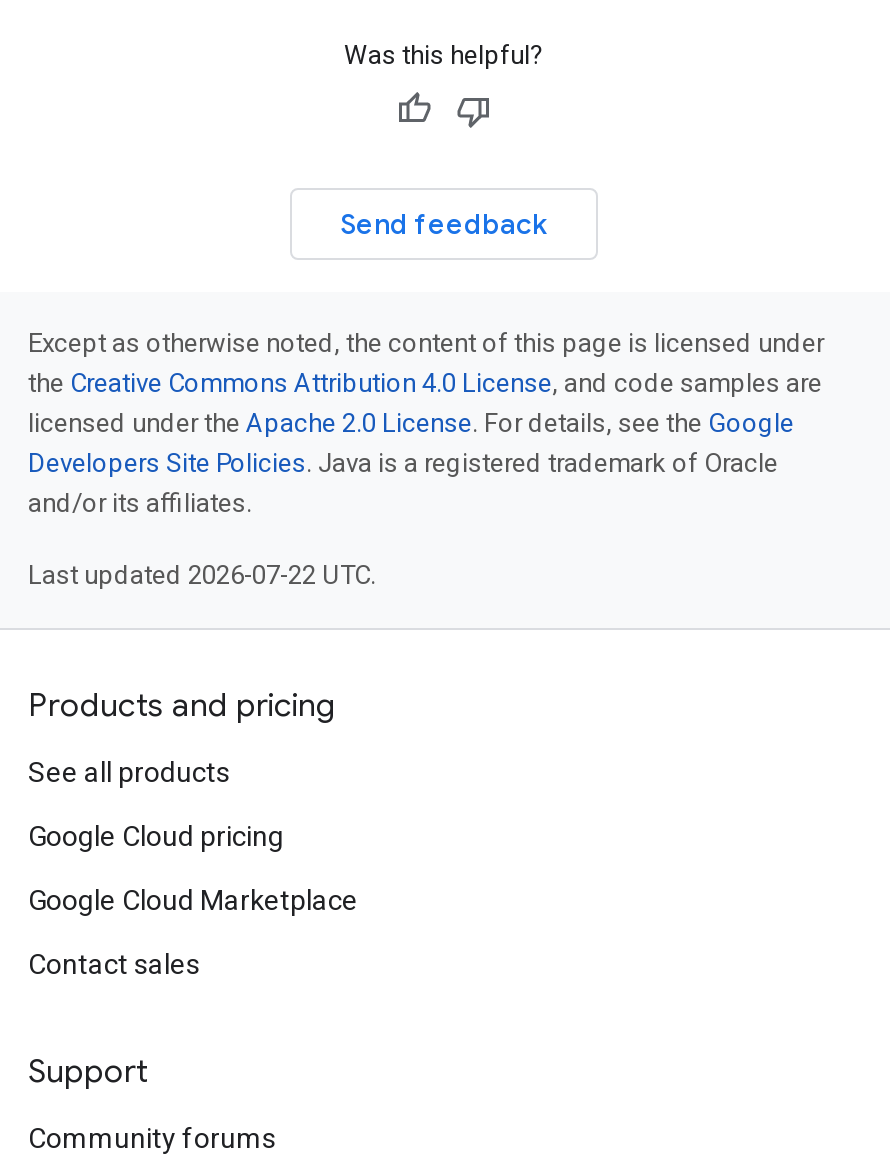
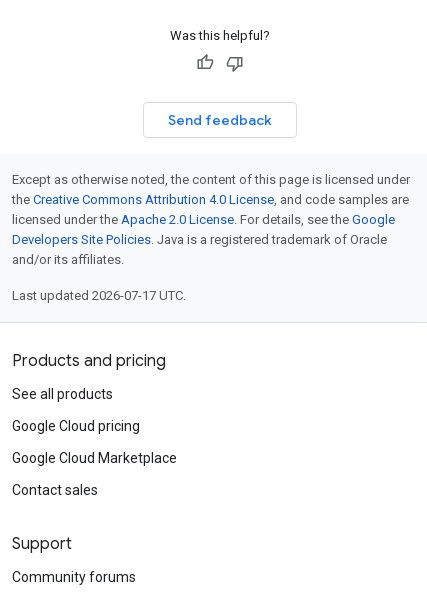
- Last updated 2026-07-22 UTC.
+ Last updated 2026-07-17 UTC.
